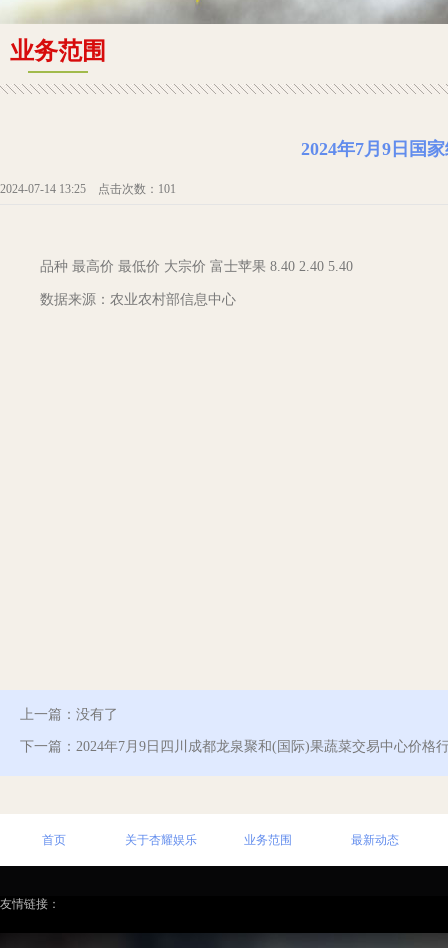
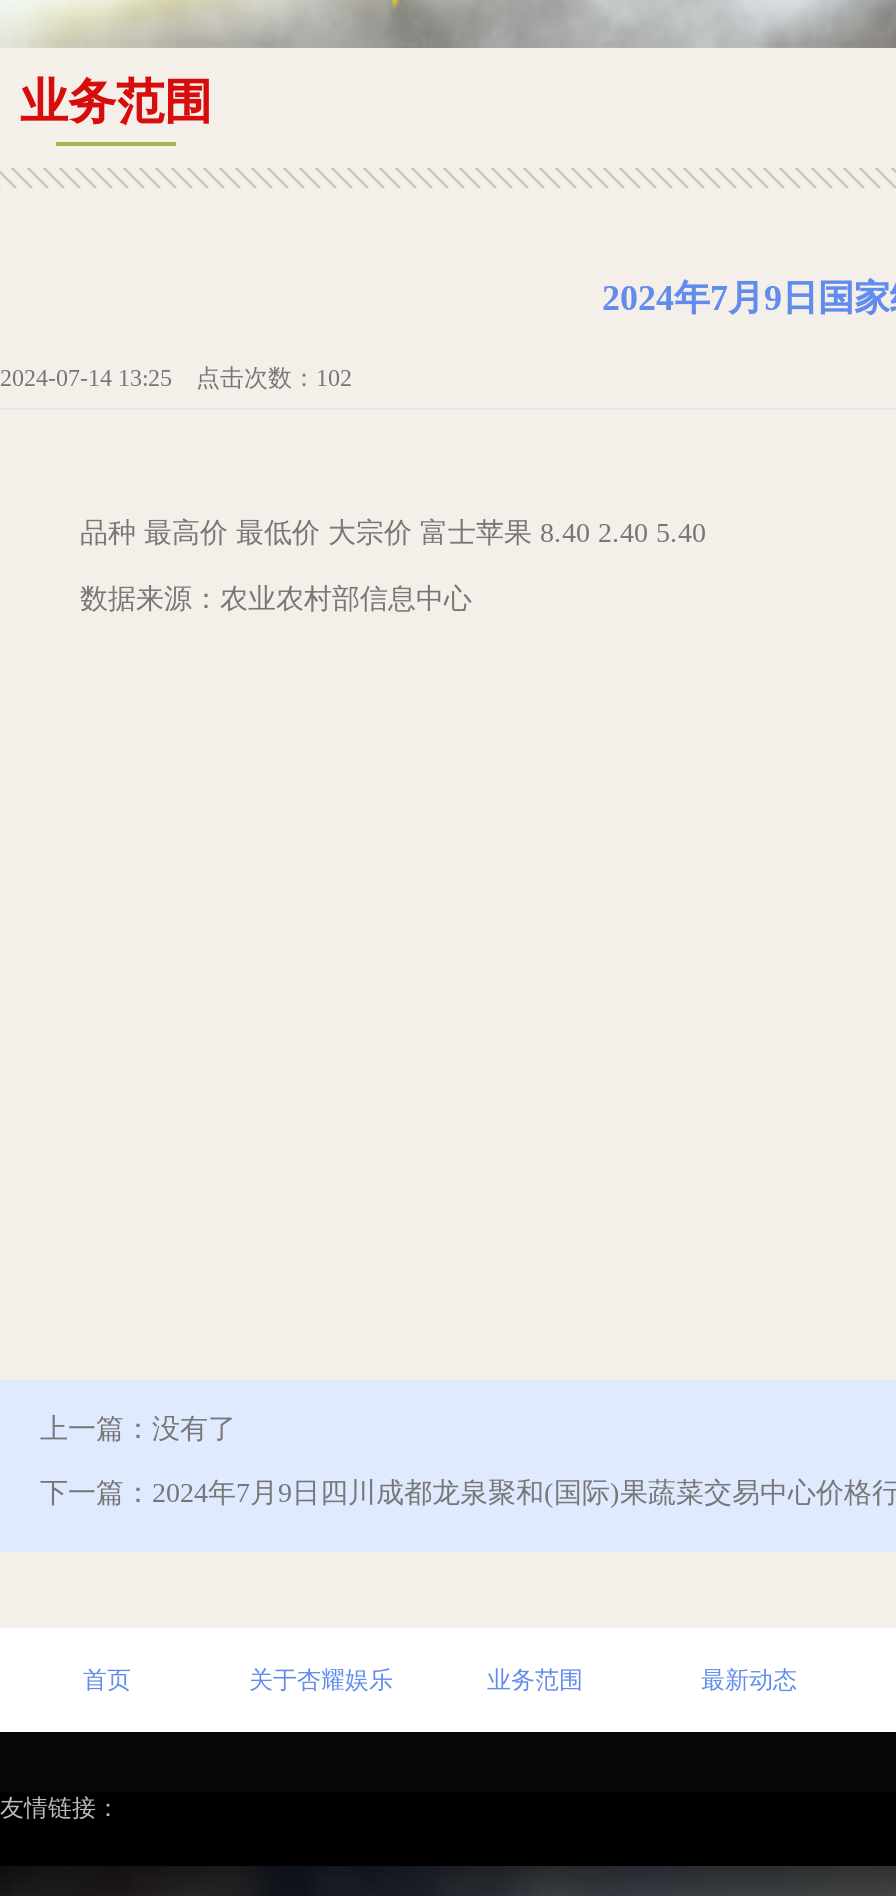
- 2024-07-14 13:25 点击次数：101
+ 2024-07-14 13:25 点击次数：102
